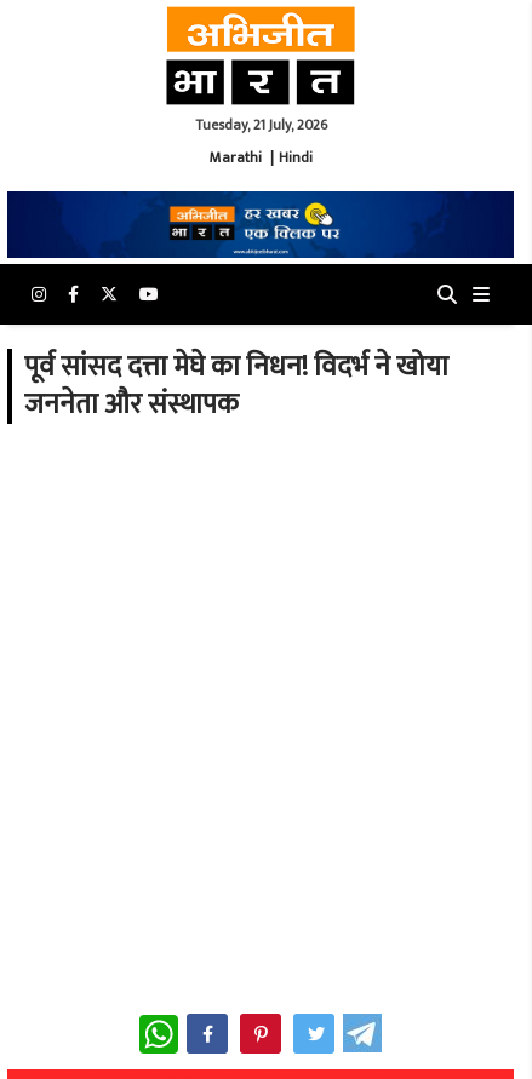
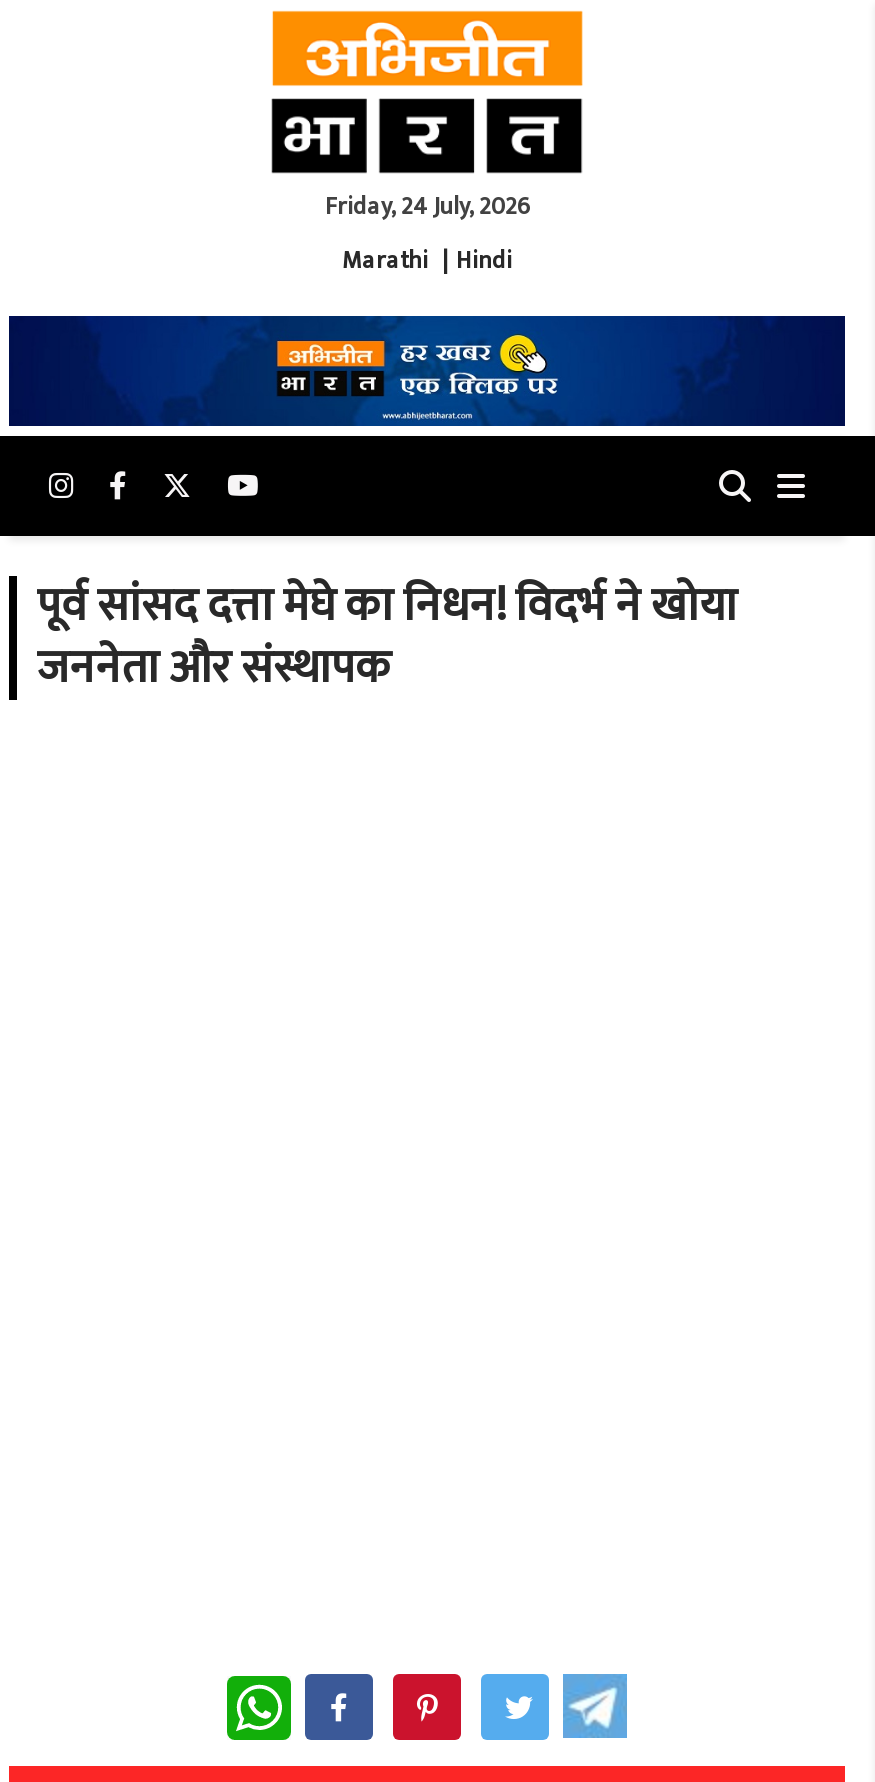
- Tuesday, 21 July, 2026
+ Friday, 24 July, 2026
